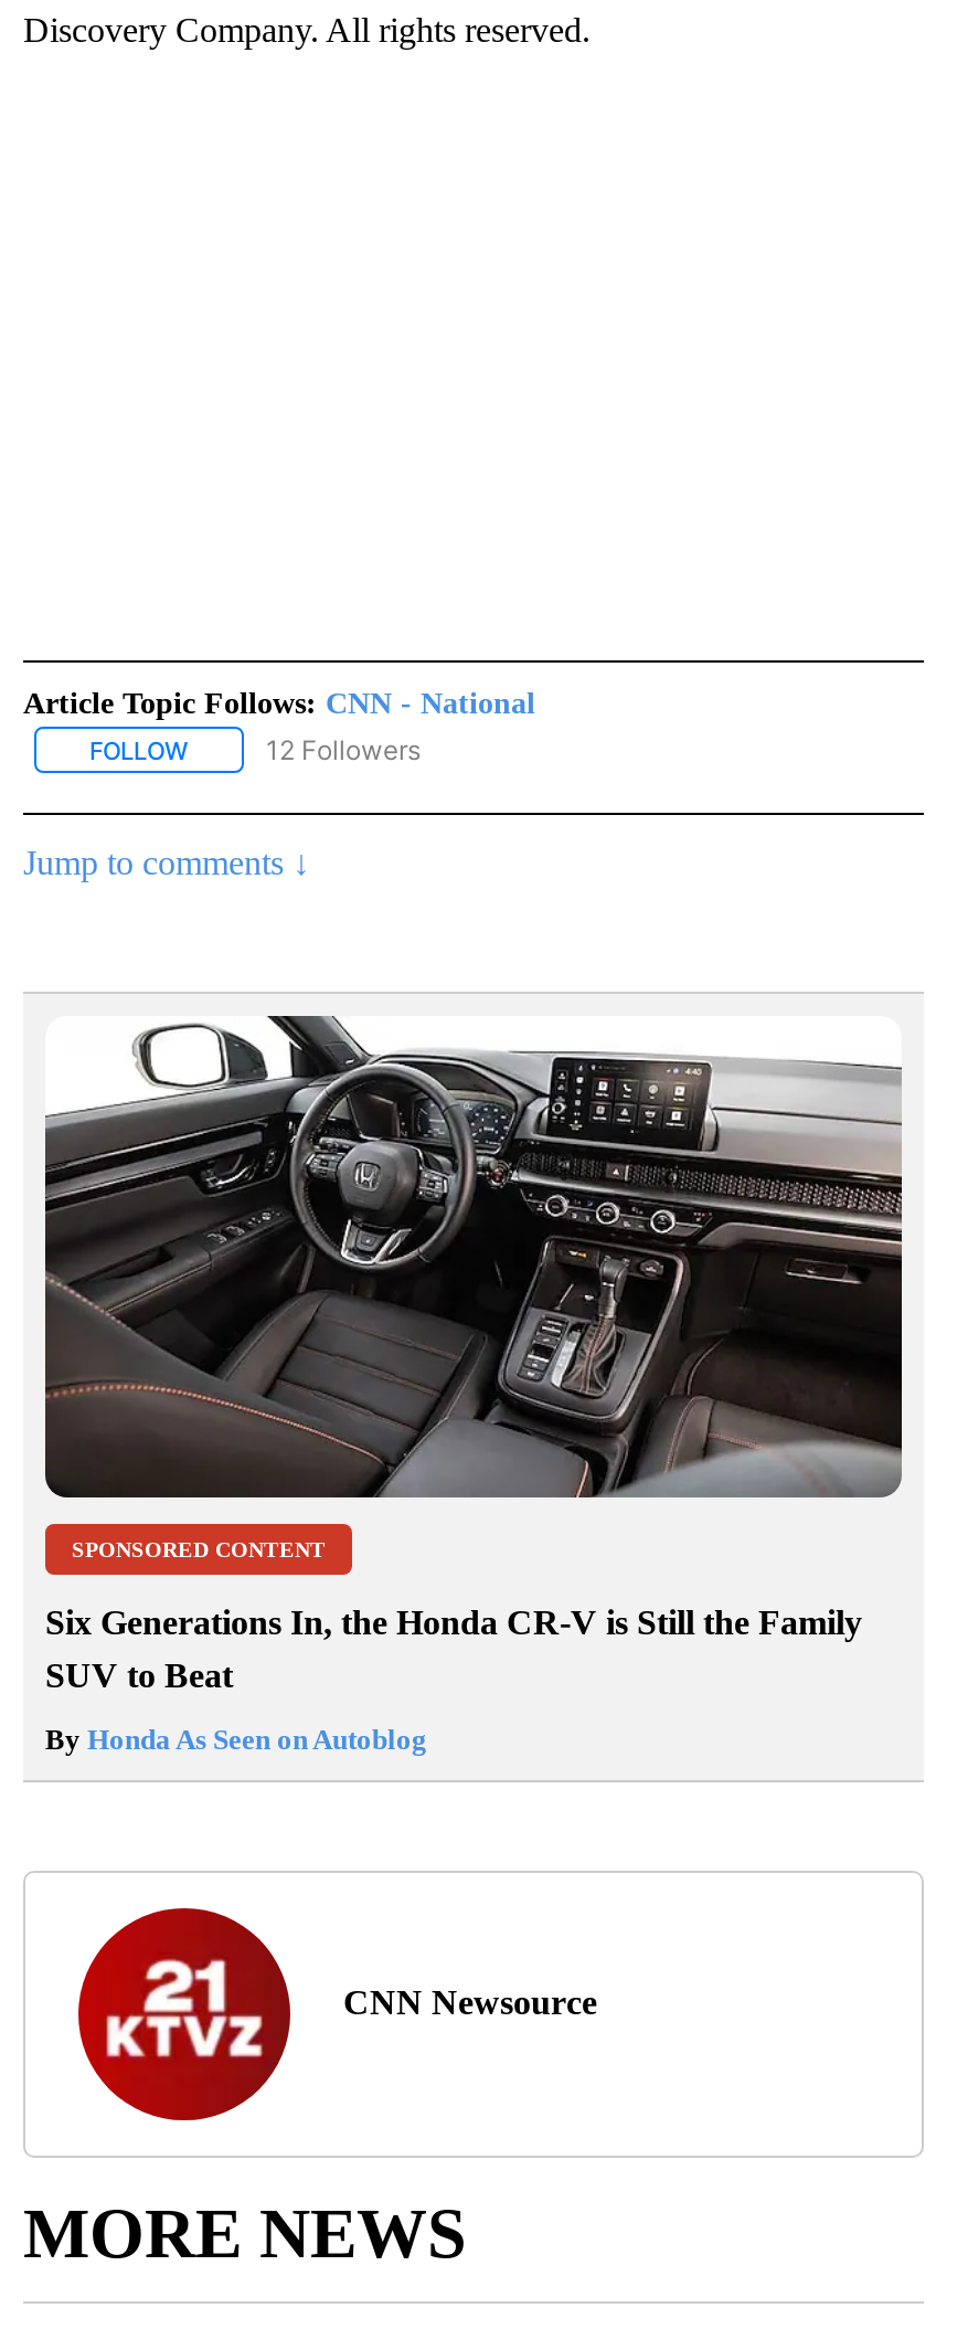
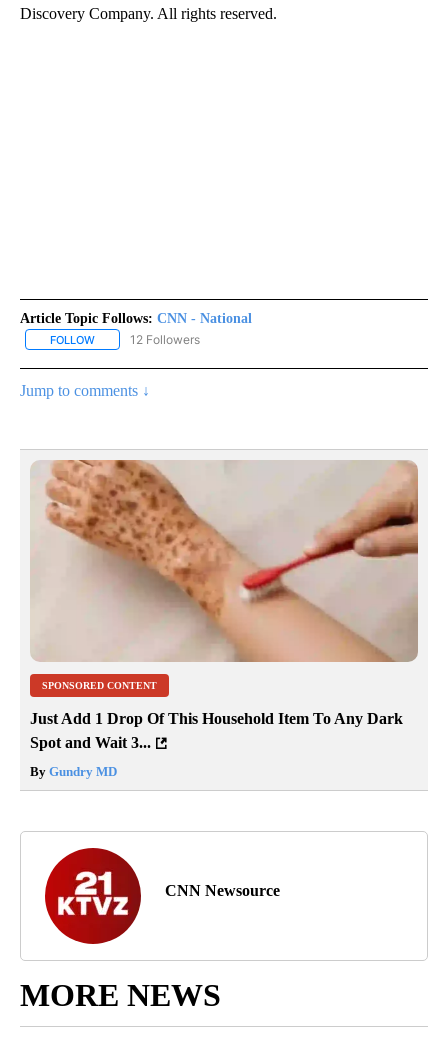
- [image]
+ [image]

- Six Generations In, the Honda CR-V is Still the Family
- SUV to Beat
+ Just Add 1 Drop Of This Household Item To Any Dark
+ Spot and Wait 3...

- By Honda As Seen on Autoblog
+ By Gundry MD
